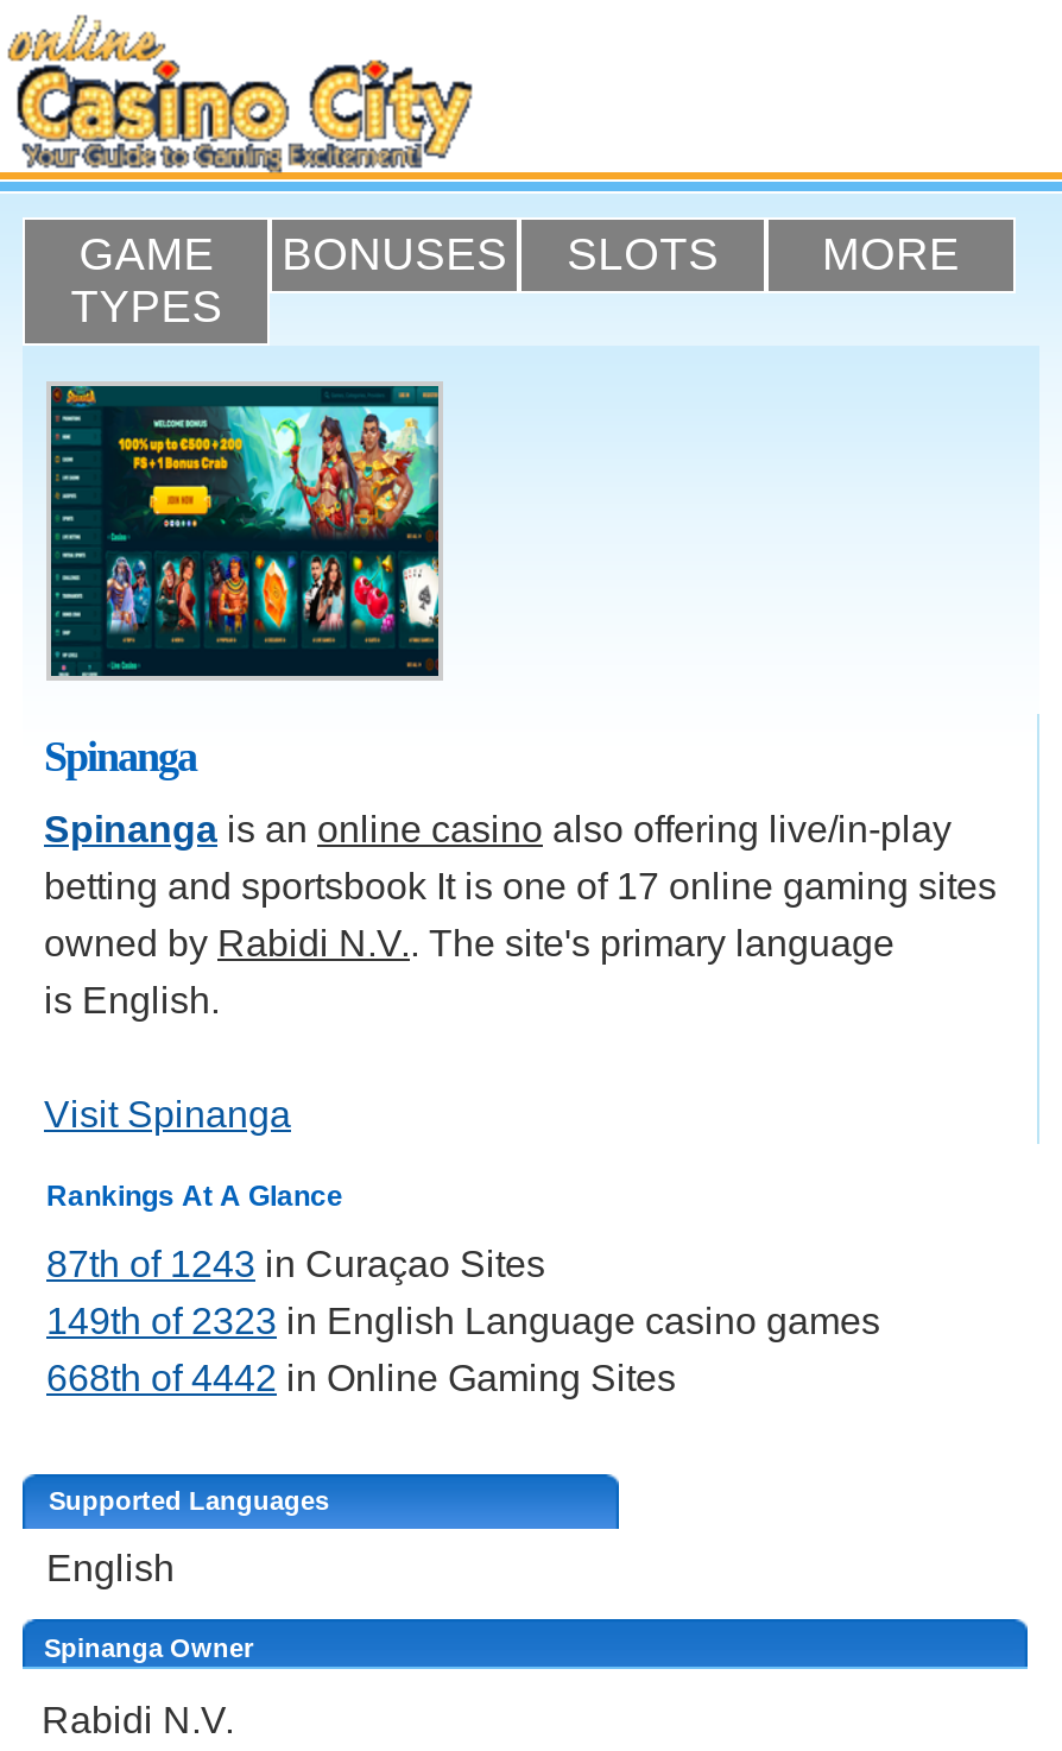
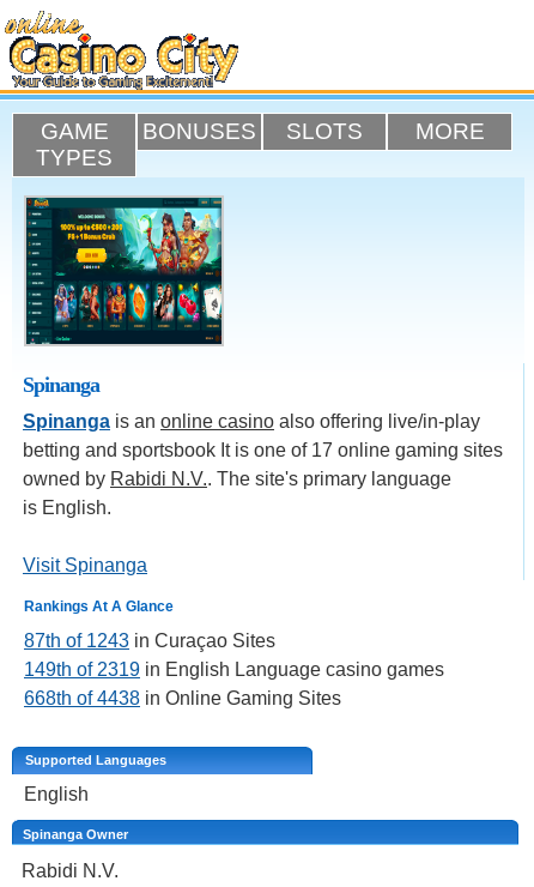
- 149th of 2323 in English Language casino games
+ 149th of 2319 in English Language casino games

- 668th of 4442 in Online Gaming Sites
+ 668th of 4438 in Online Gaming Sites
